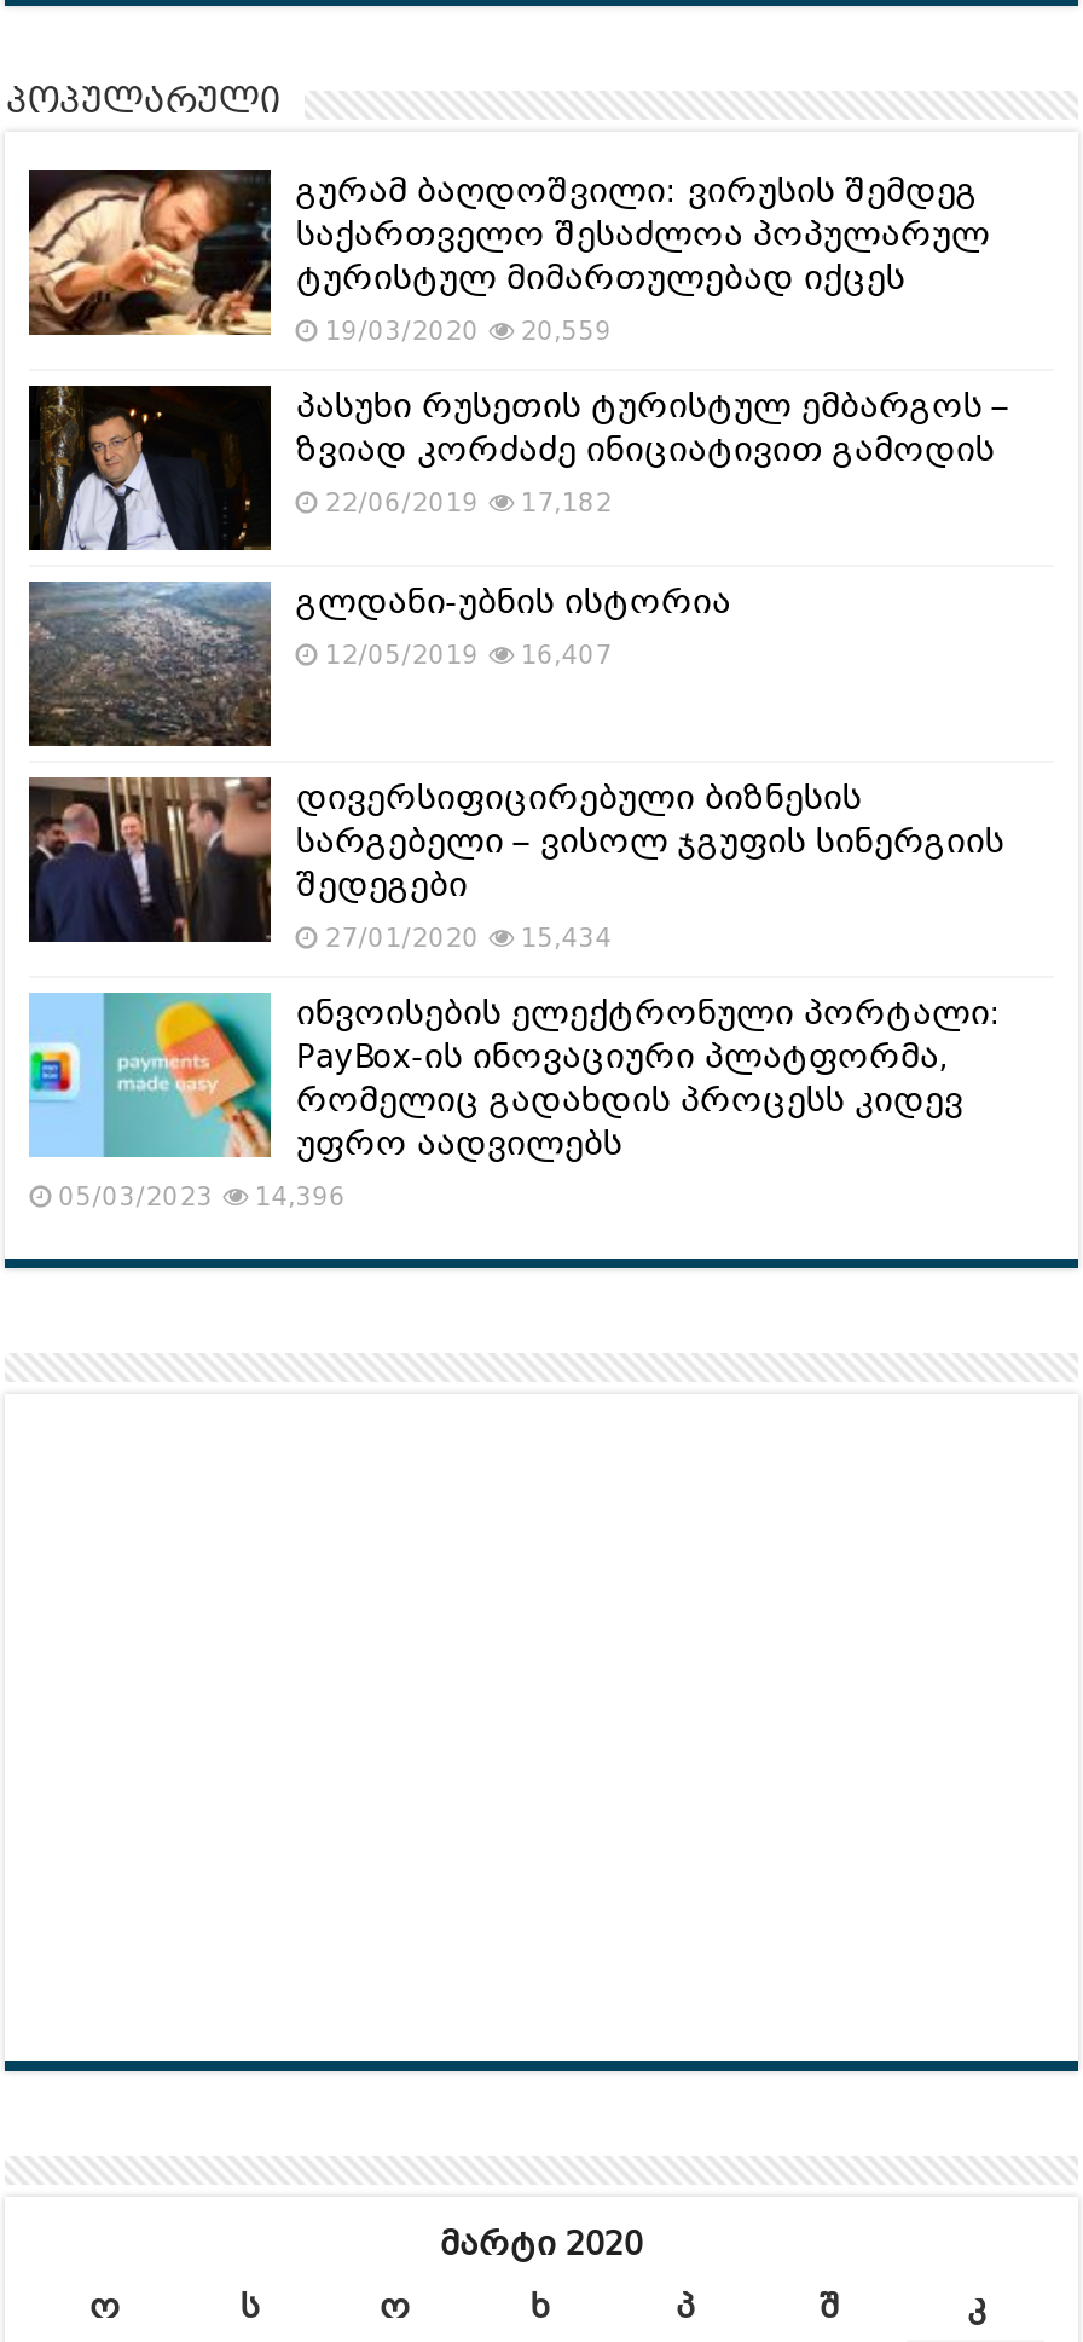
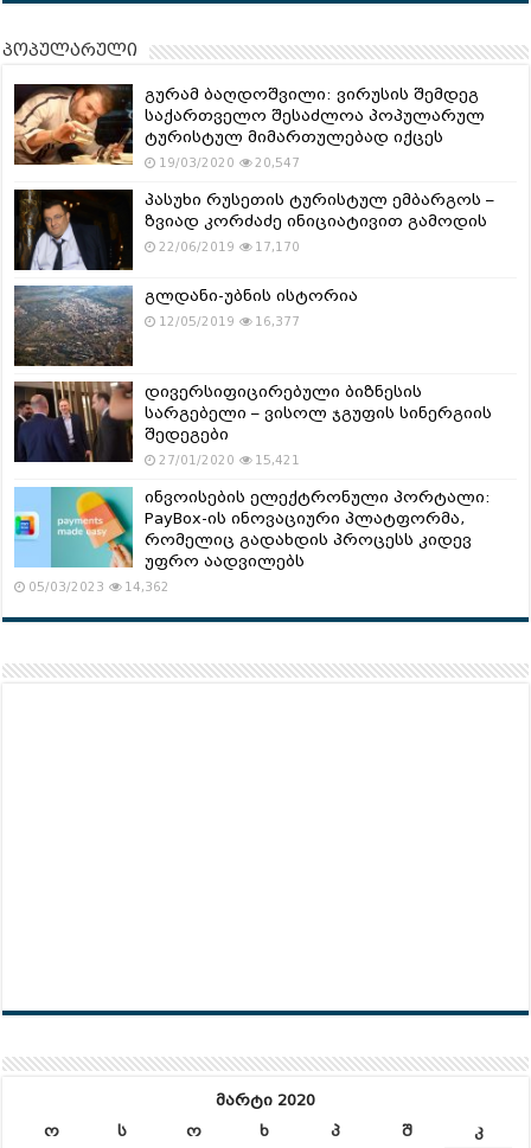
- 19/03/2020 20,559
+ 19/03/2020 20,547

- 22/06/2019 17,182
+ 22/06/2019 17,170

- 12/05/2019 16,407
+ 12/05/2019 16,377

- 27/01/2020 15,434
+ 27/01/2020 15,421

- 05/03/2023 14,396
+ 05/03/2023 14,362
